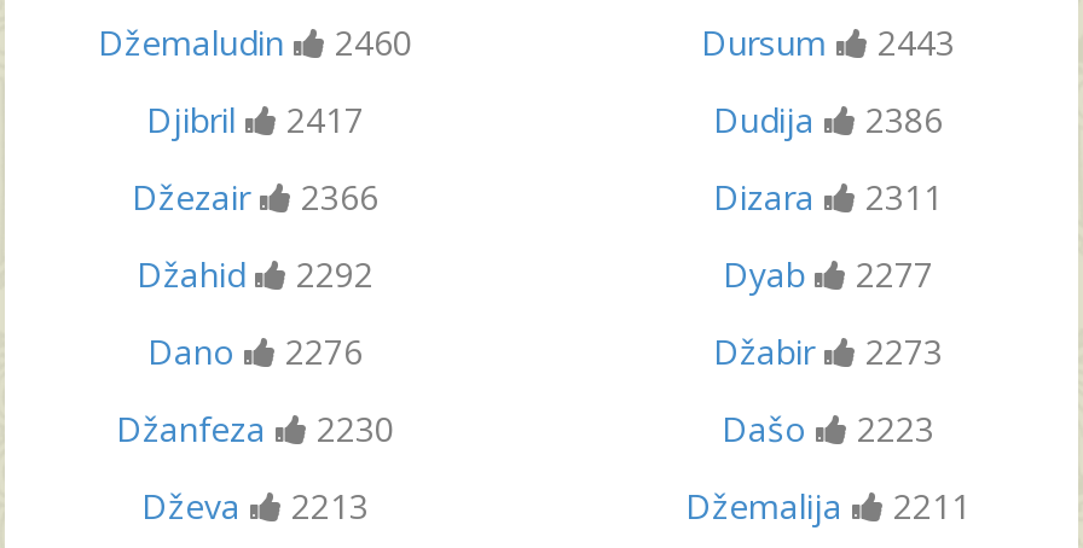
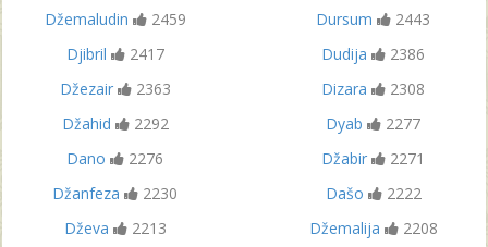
- Džemaludin 2460
+ Džemaludin 2459

- Džezair 2366
+ Džezair 2363

- Dizara 2311
+ Dizara 2308

- Džabir 2273
+ Džabir 2271

- Dašo 2223
+ Dašo 2222

- Džemalija 2211
+ Džemalija 2208
